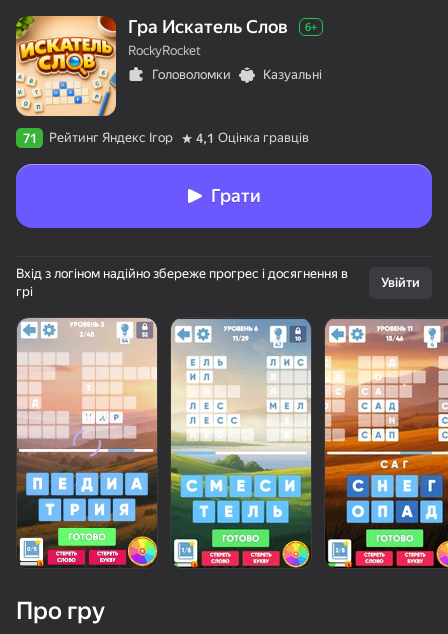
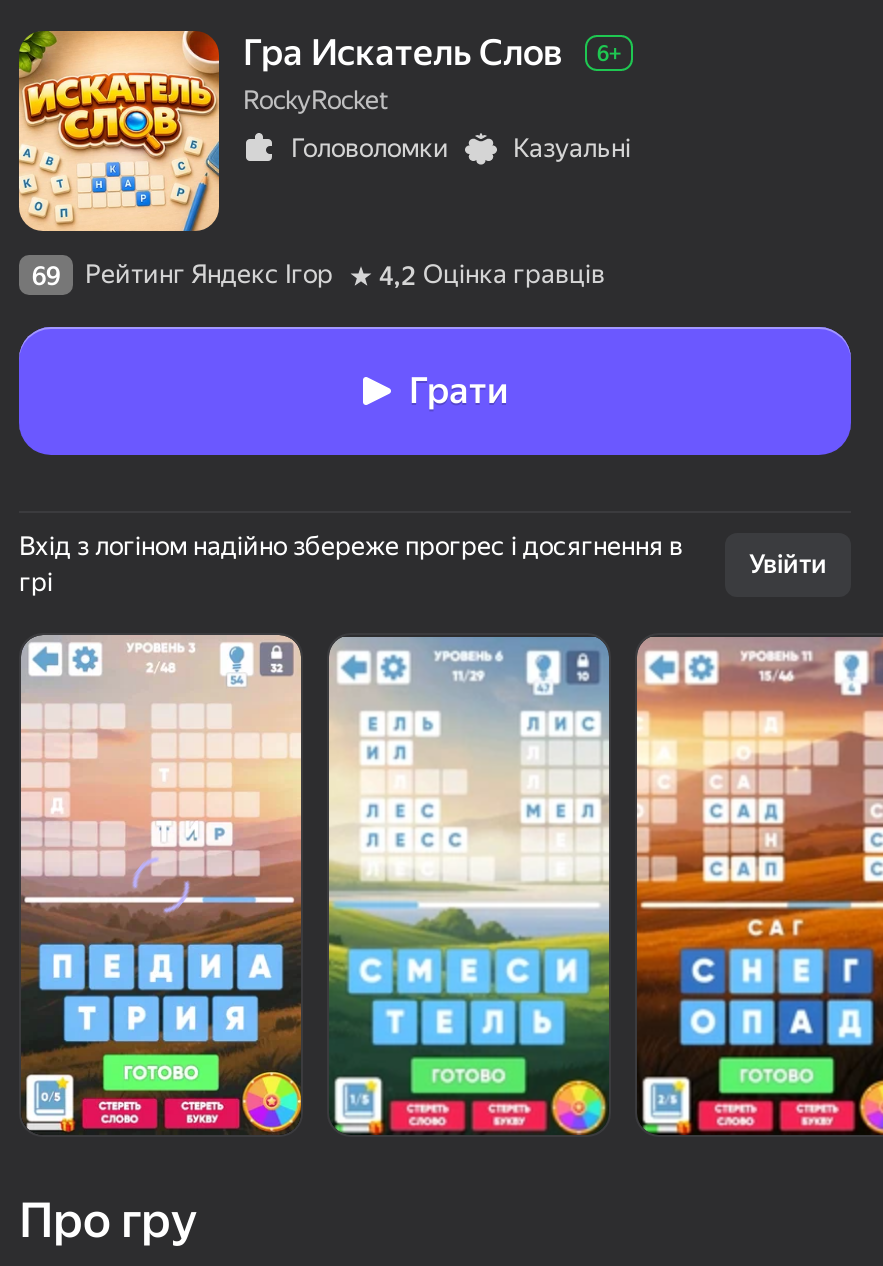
- 71
+ 69

- 4,1 Оцінка гравців
+ 4,2 Оцінка гравців
